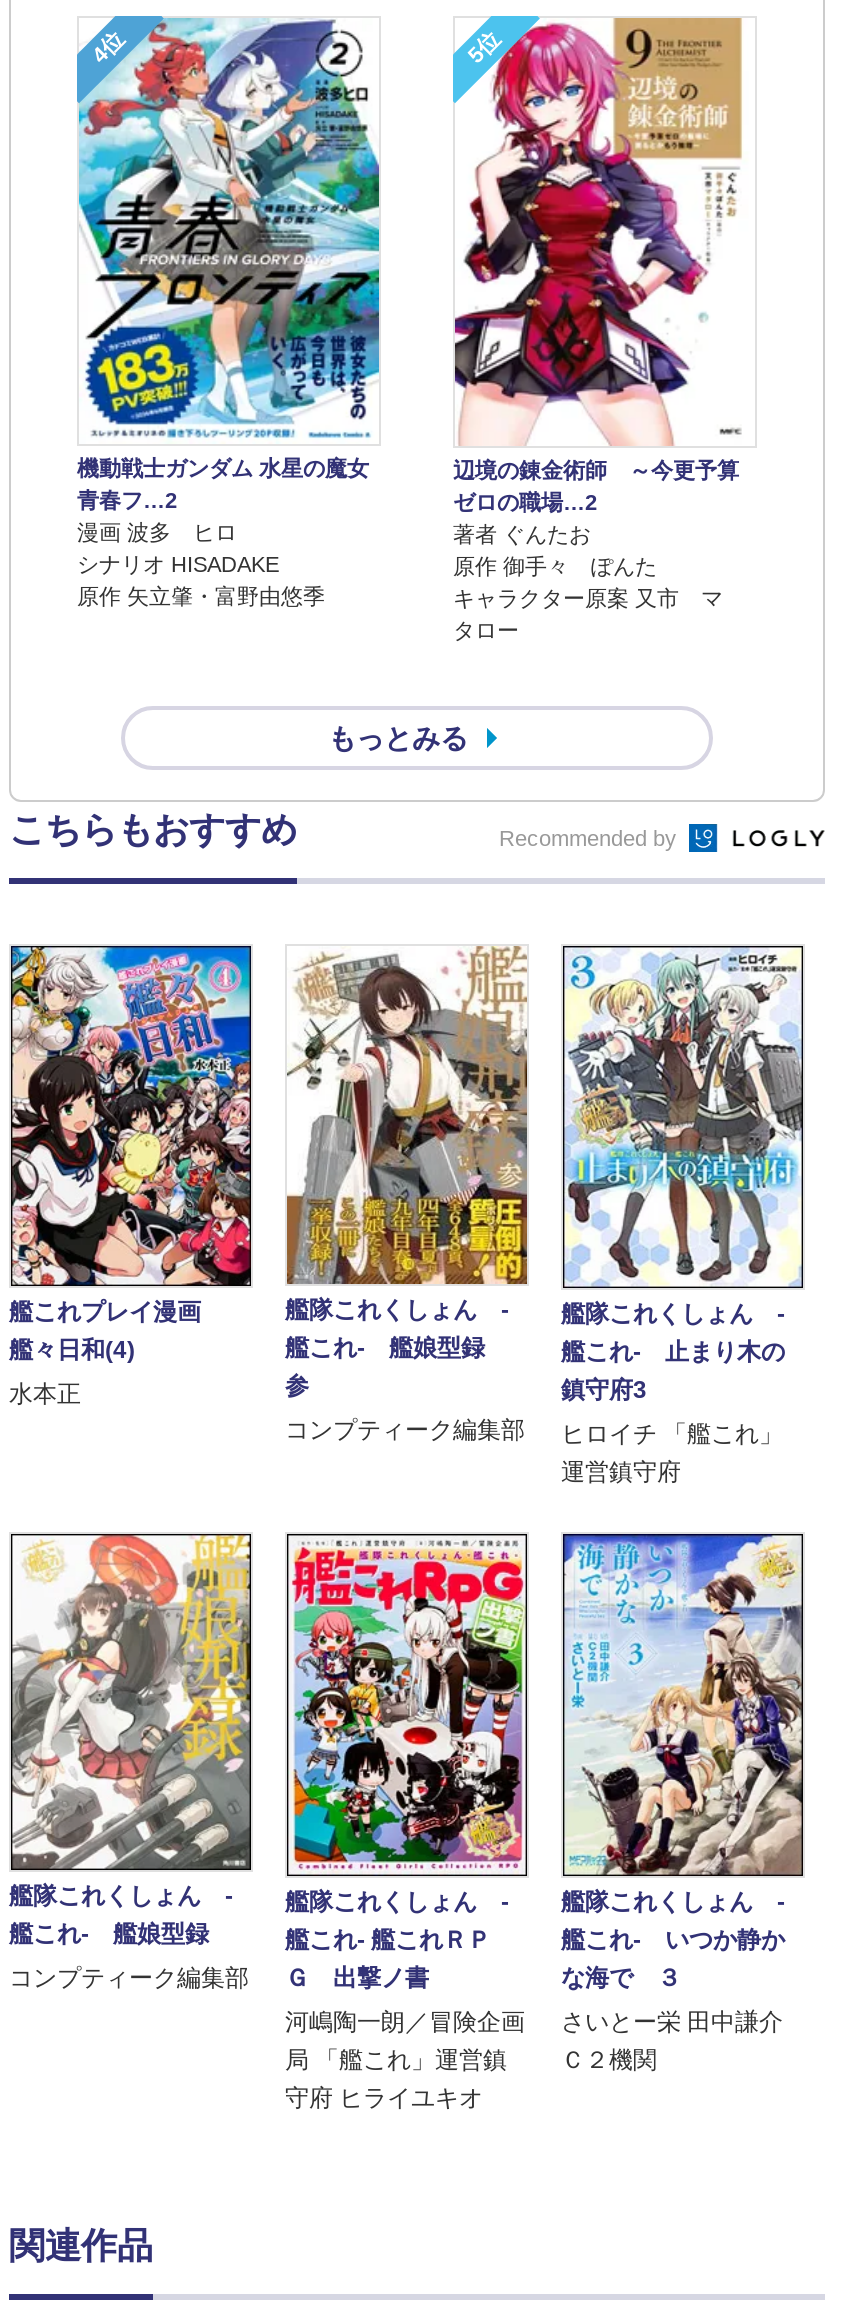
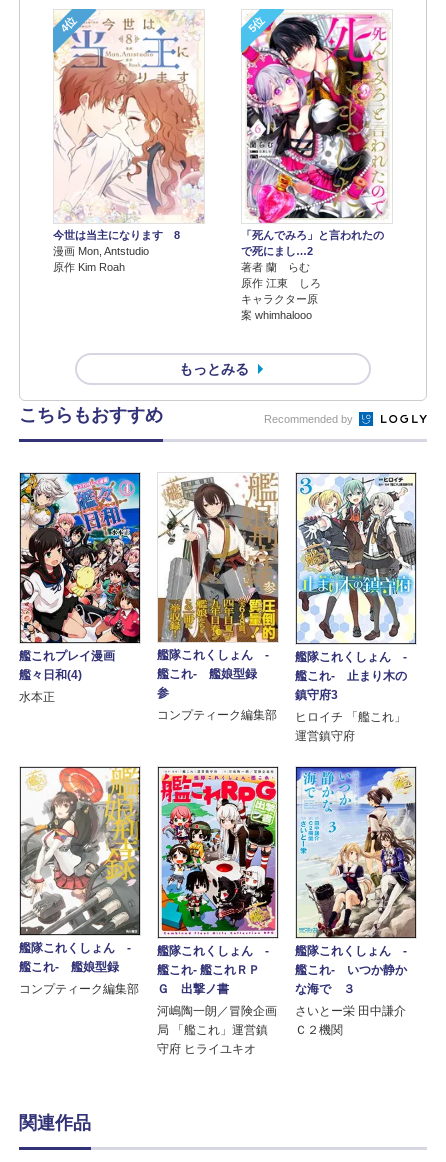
- [image]
- 機動戦士ガンダム 水星の魔女
- 青春フ…2
- 漫画 波多 ヒロ
- シナリオ HISADAKE
- 原作 矢立肇・富野由悠季
+ [image]
+ 今世は当主になります 8
+ 漫画 Mon, Antstudio
+ 原作 Kim Roah

- [image]
- 辺境の錬金術師 ～今更予算
- ゼロの職場…2
- 著者 ぐんたお
- 原作 御手々 ぽんた
- キャラクター原案 又市 マ
- タロー
+ [image]
+ 「死んでみろ」と言われたの
+ で死にまし…2
+ 著者 蘭 らむ
+ 原作 江東 しろ
+ キャラクター原
+ 案 whimhalooo
